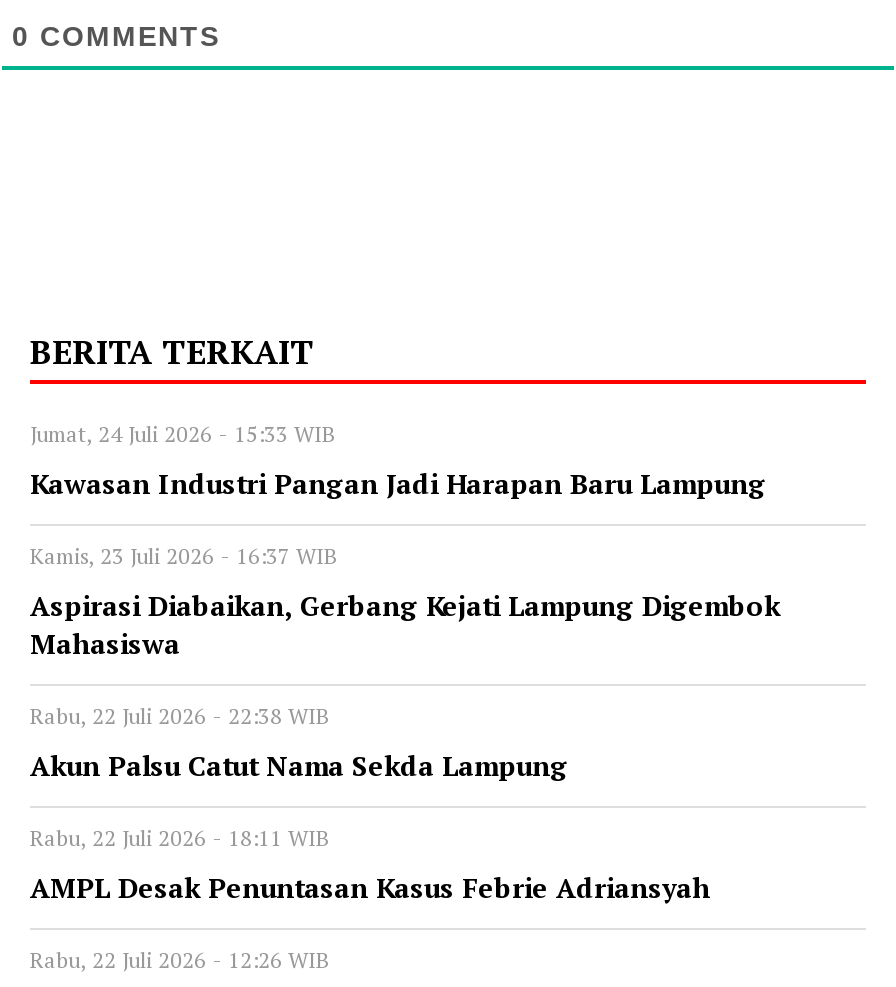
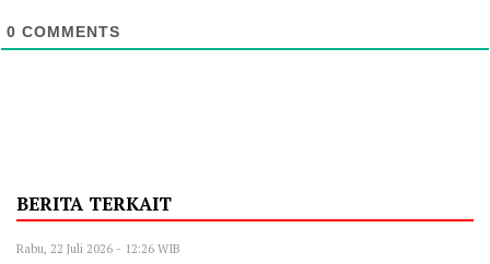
- Jumat, 24 Juli 2026 - 15:33 WIB
- Kawasan Industri Pangan Jadi Harapan Baru Lampung
- Kamis, 23 Juli 2026 - 16:37 WIB
- Aspirasi Diabaikan, Gerbang Kejati Lampung Digembok
- Mahasiswa
- Rabu, 22 Juli 2026 - 22:38 WIB
- Akun Palsu Catut Nama Sekda Lampung
- Rabu, 22 Juli 2026 - 18:11 WIB
- AMPL Desak Penuntasan Kasus Febrie Adriansyah
